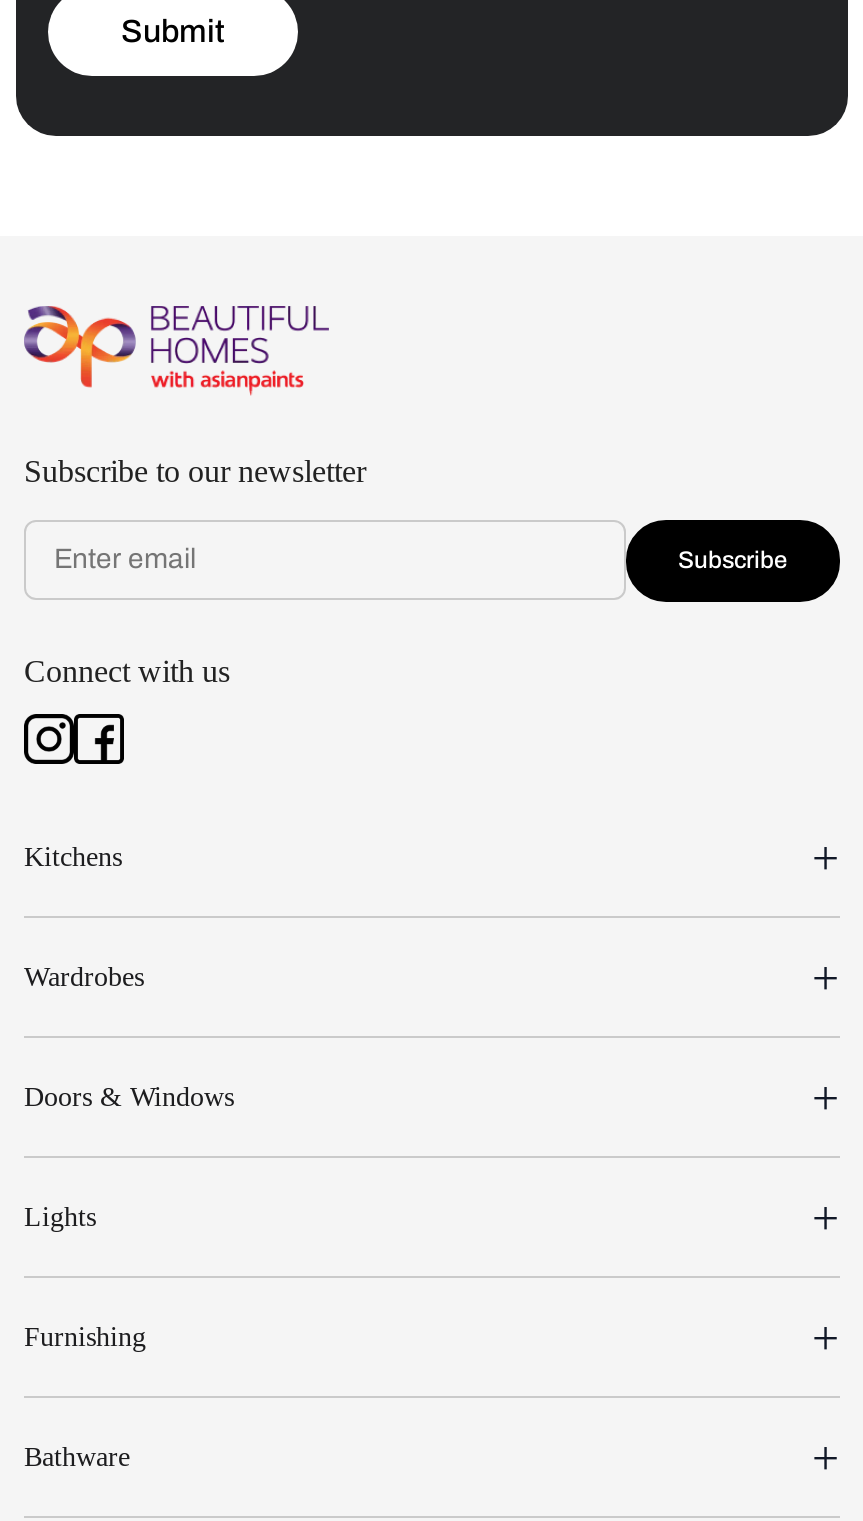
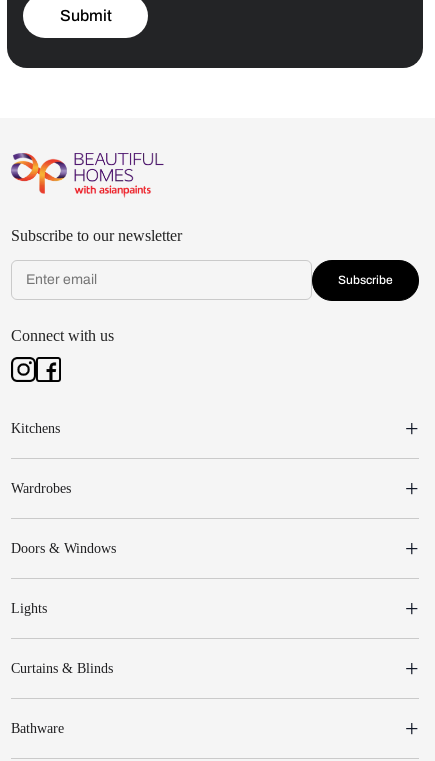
- Furnishing
+ Curtains & Blinds
